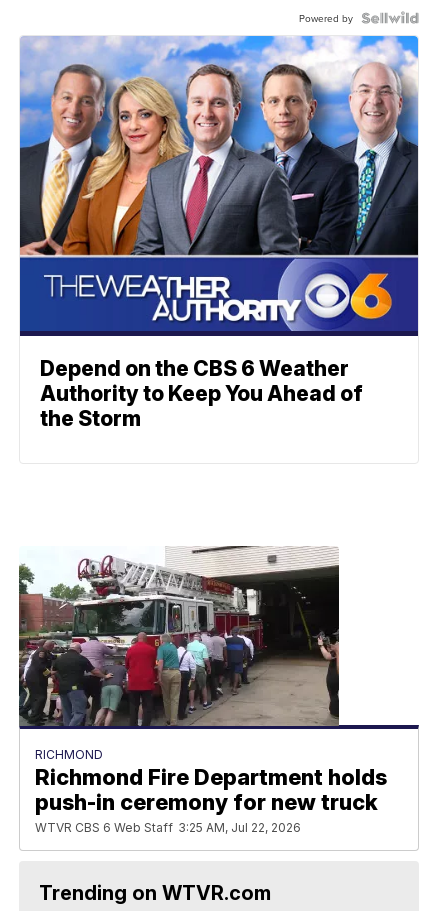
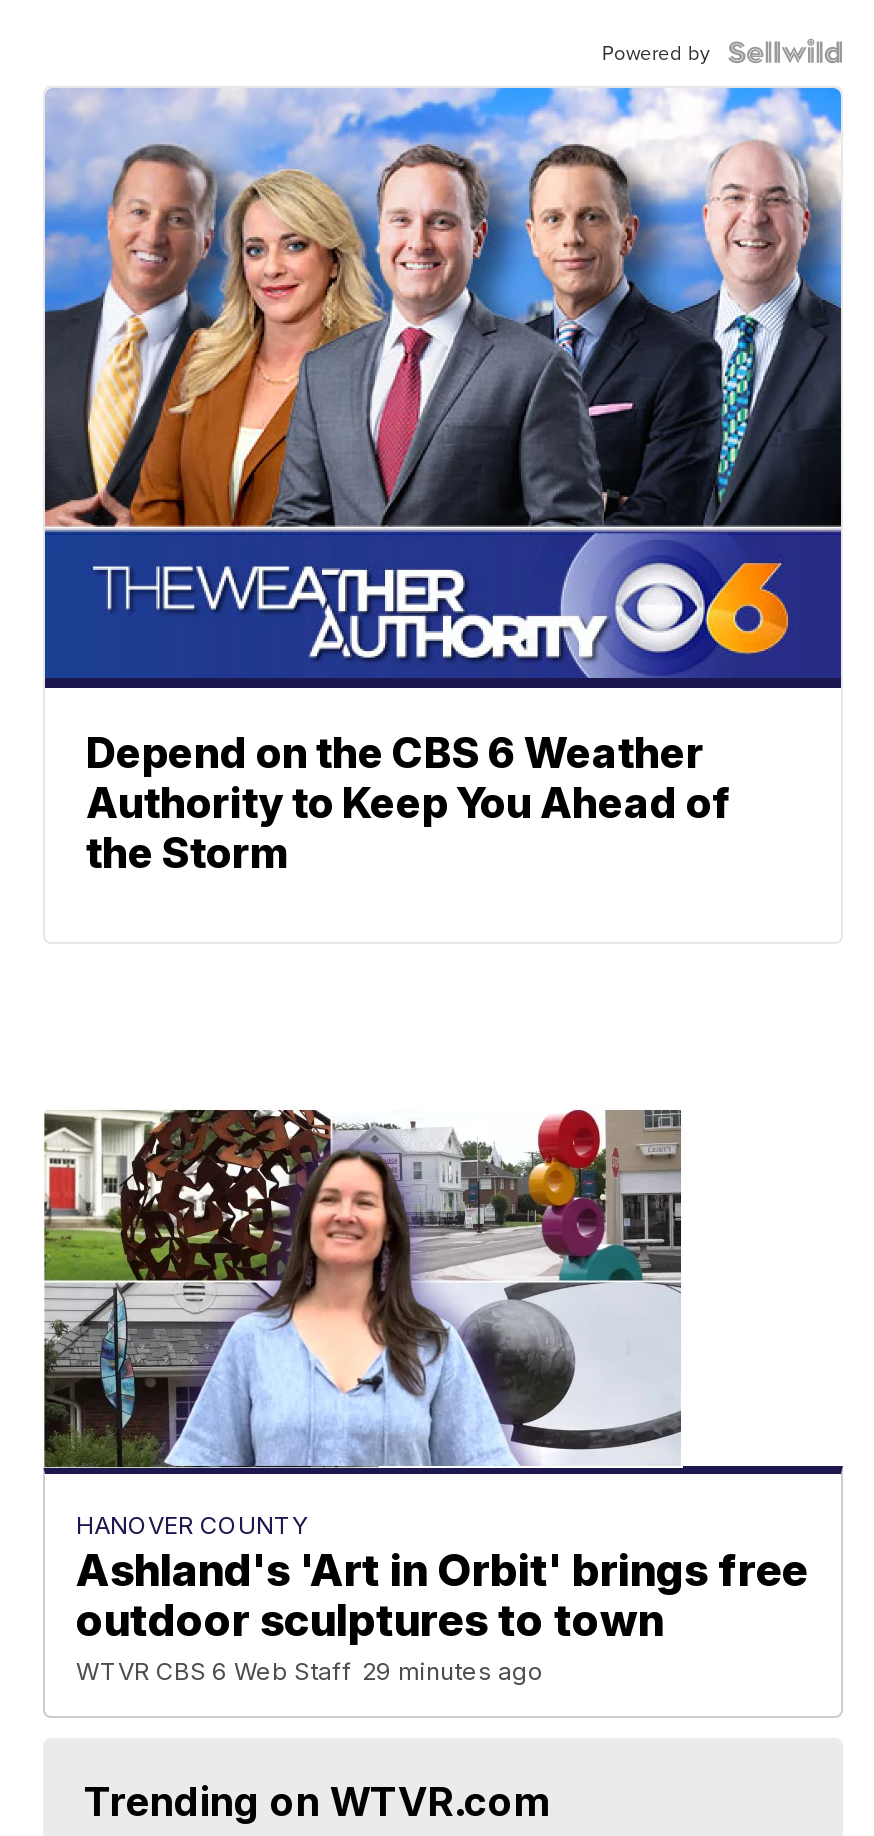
- [image]
- RICHMOND
- Richmond Fire Department holds
- push-in ceremony for new truck
- WTVR CBS 6 Web Staff 3:25 AM, Jul 22, 2026
+ [image]
+ HANOVER COUNTY
+ Ashland's 'Art in Orbit' brings free
+ outdoor sculptures to town
+ WTVR CBS 6 Web Staff 29 minutes ago
